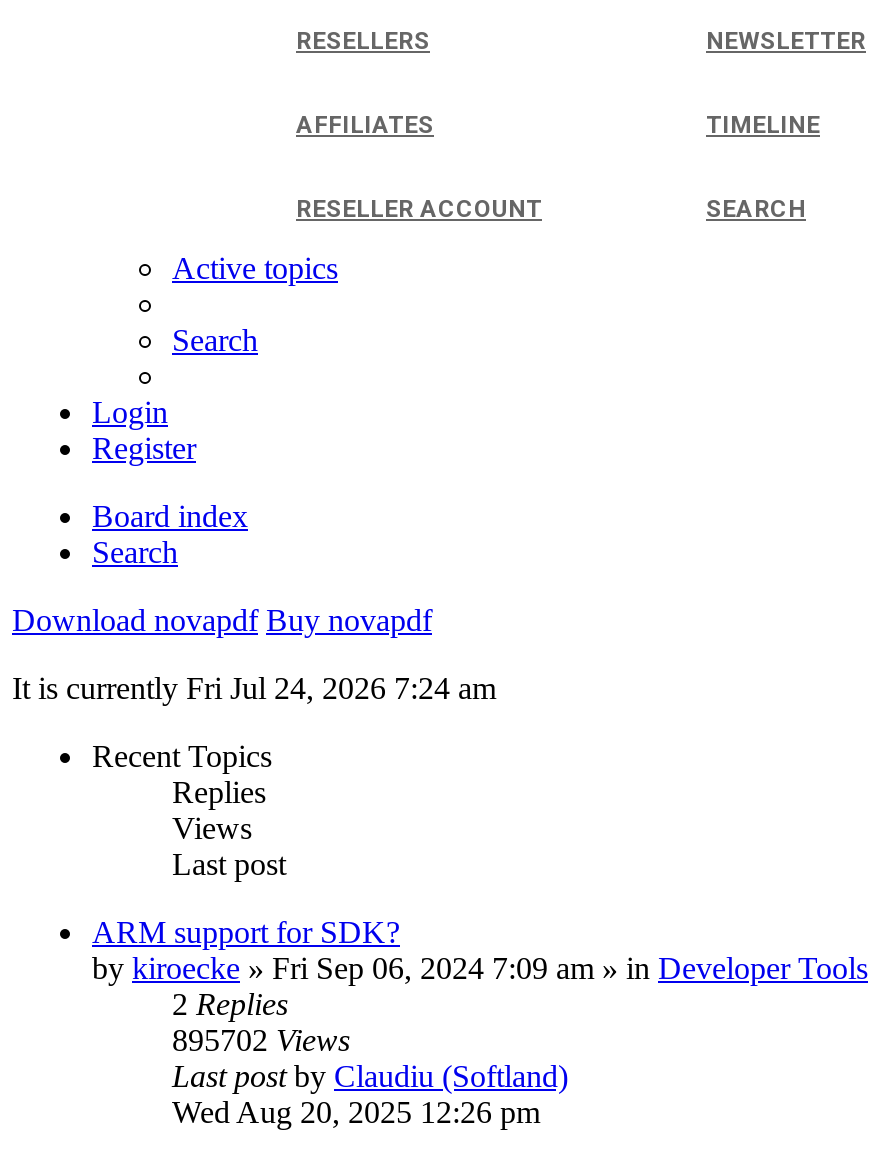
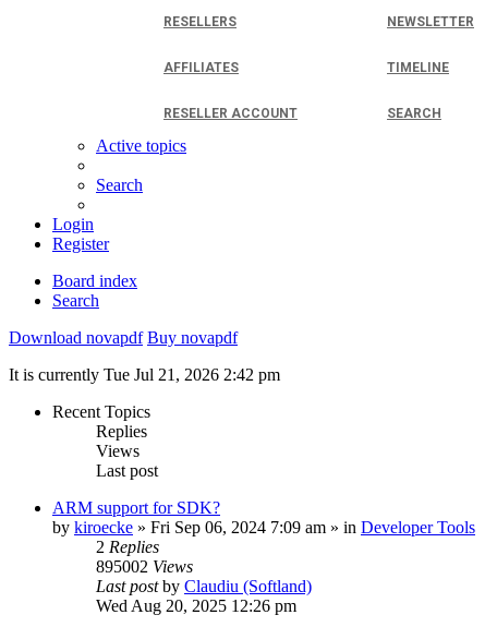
- It is currently Fri Jul 24, 2026 7:24 am
+ It is currently Tue Jul 21, 2026 2:42 pm

- 895702 Views
+ 895002 Views
